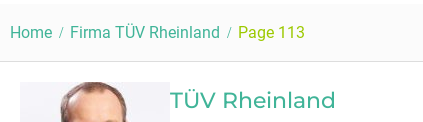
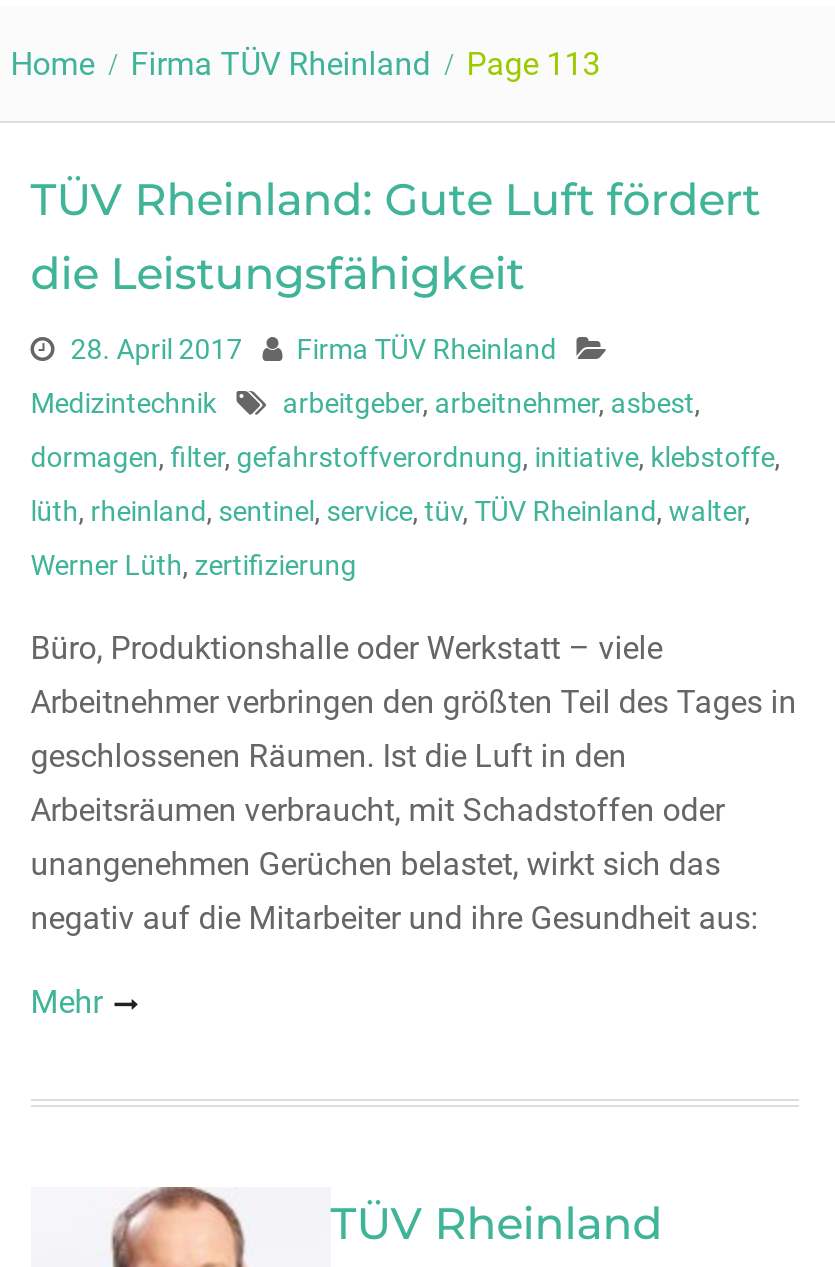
+ TÜV Rheinland: Gute Luft fördert
+ die Leistungsfähigkeit
+ 28. April 2017
+ Firma TÜV Rheinland
+ Medizintechnik
+ arbeitgeber, arbeitnehmer, asbest,
+ dormagen, filter, gefahrstoffverordnung, initiative, klebstoffe,
+ lüth, rheinland, sentinel, service, tüv, TÜV Rheinland, walter,
+ Werner Lüth, zertifizierung
+ Büro, Produktionshalle oder Werkstatt – viele
+ Arbeitnehmer verbringen den größten Teil des Tages in
+ geschlossenen Räumen. Ist die Luft in den
+ Arbeitsräumen verbraucht, mit Schadstoffen oder
+ unangenehmen Gerüchen belastet, wirkt sich das
+ negativ auf die Mitarbeiter und ihre Gesundheit aus:
+ Mehr
